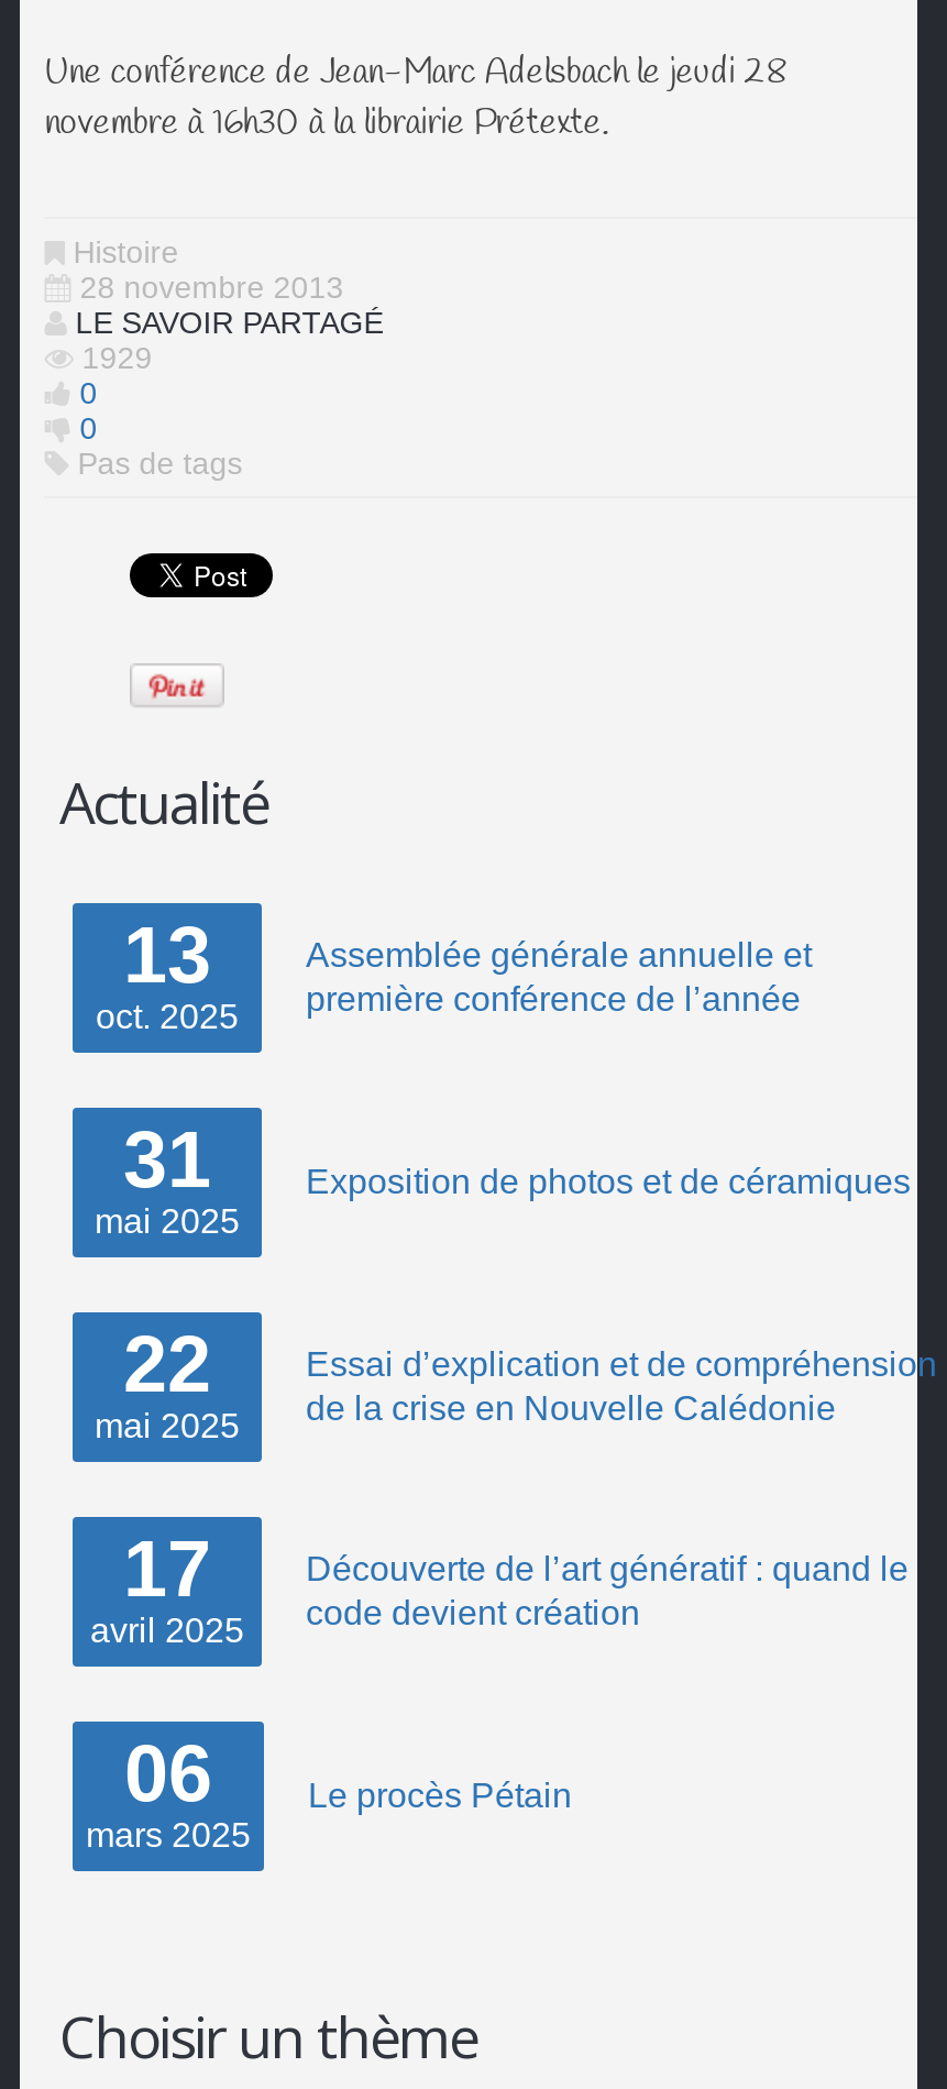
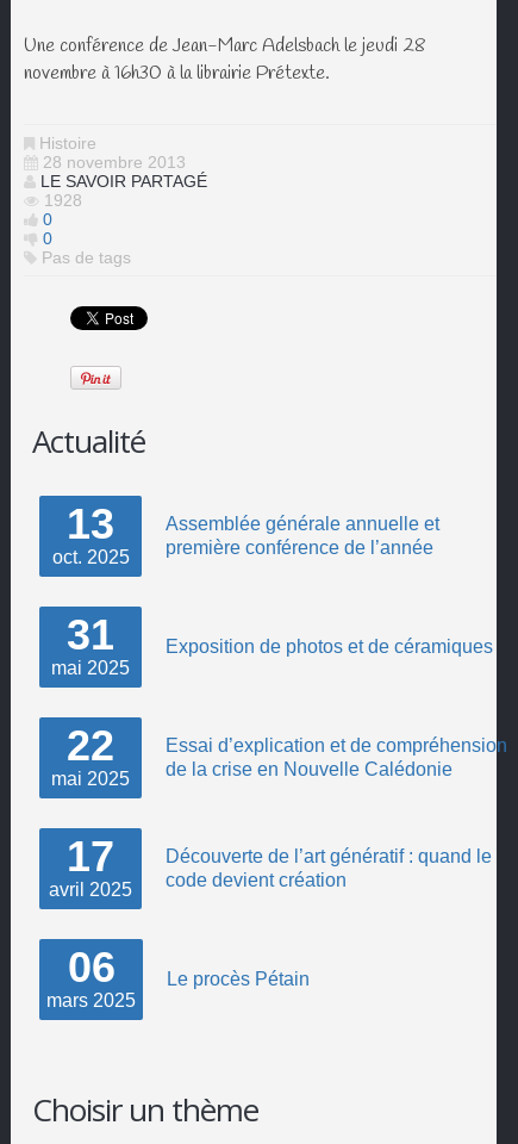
- 1929
+ 1928
